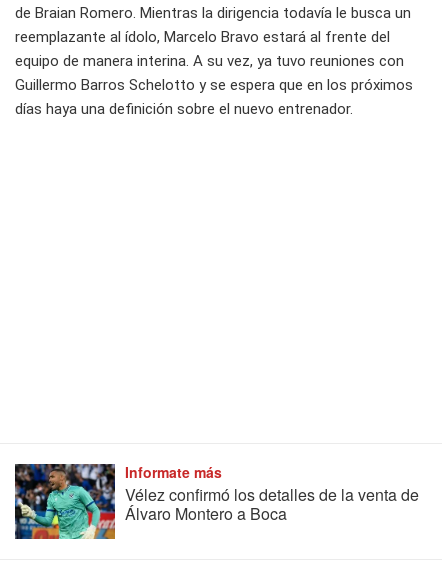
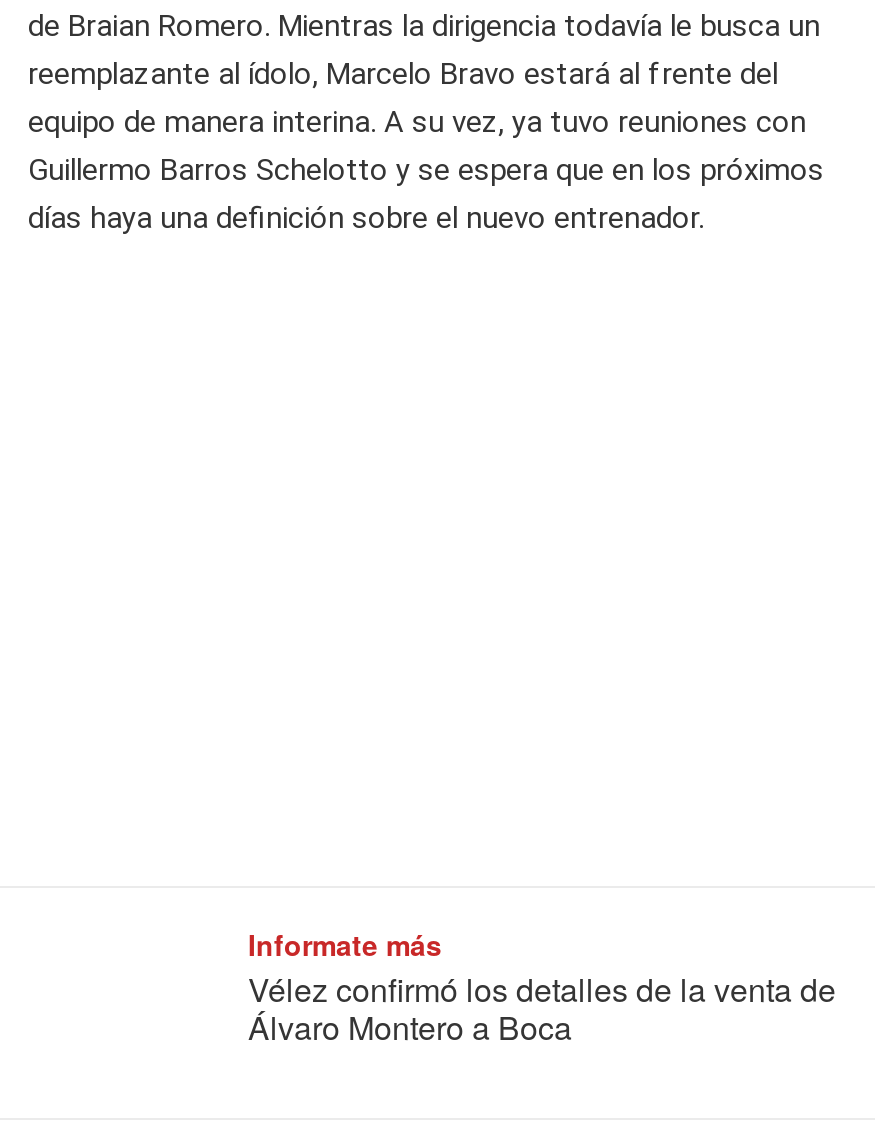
- [image]
